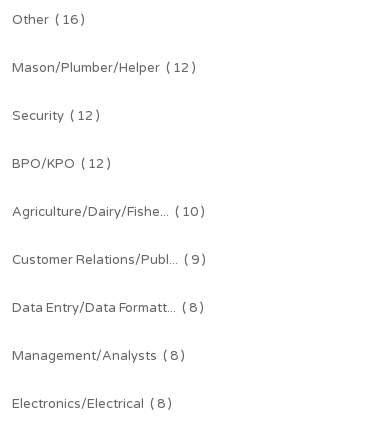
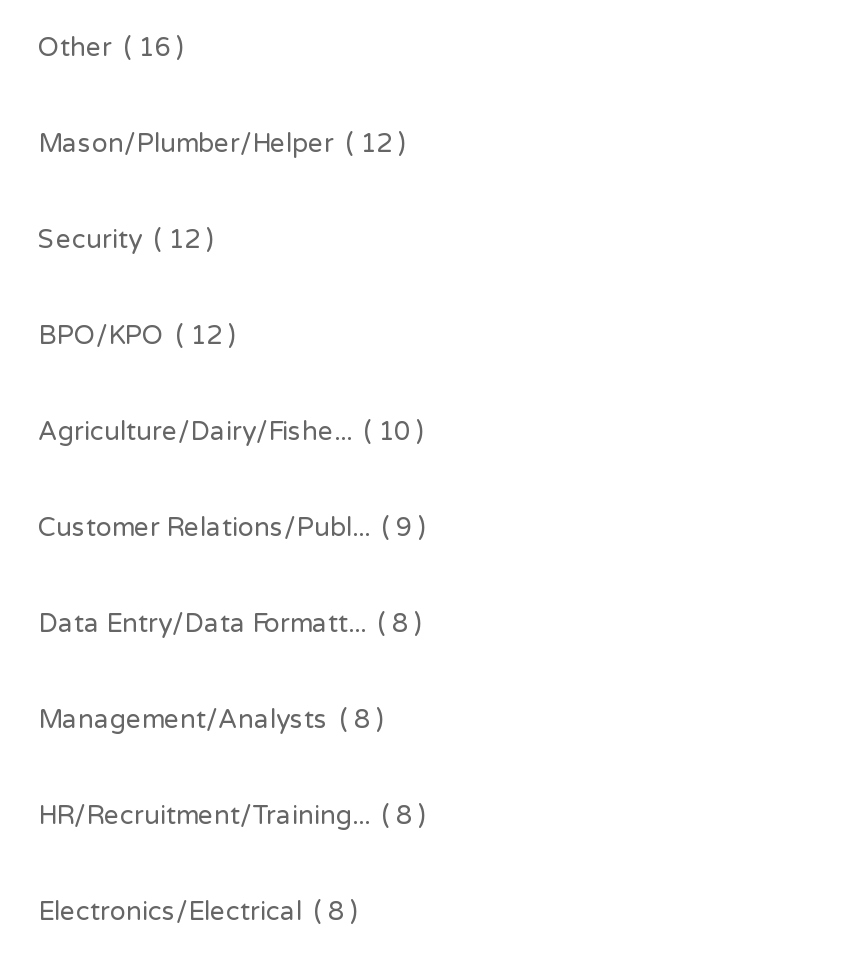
+ HR/Recruitment/Training... ( 8 )
